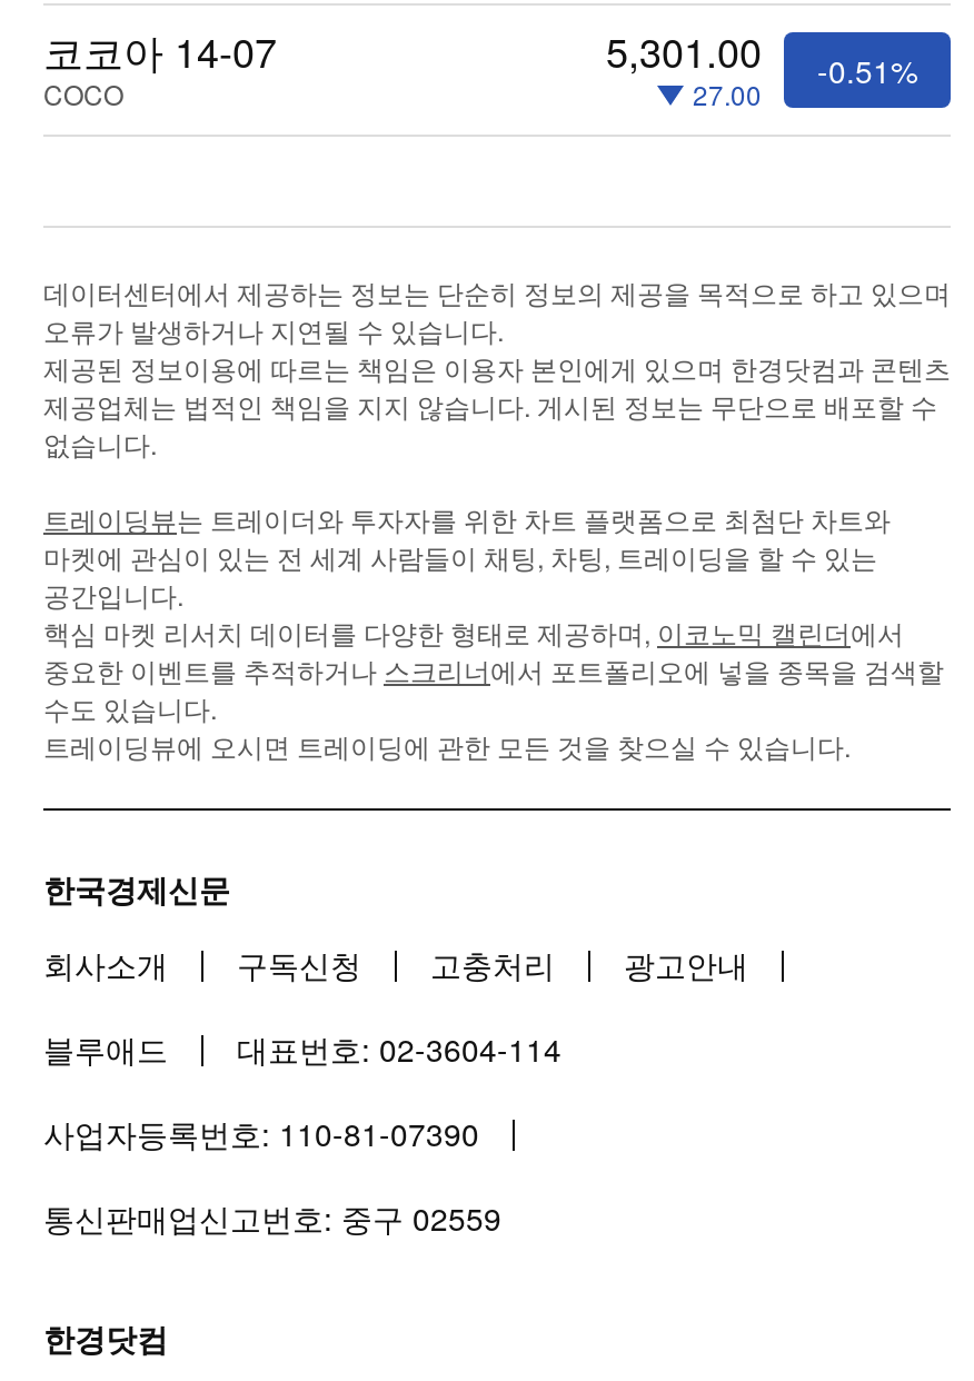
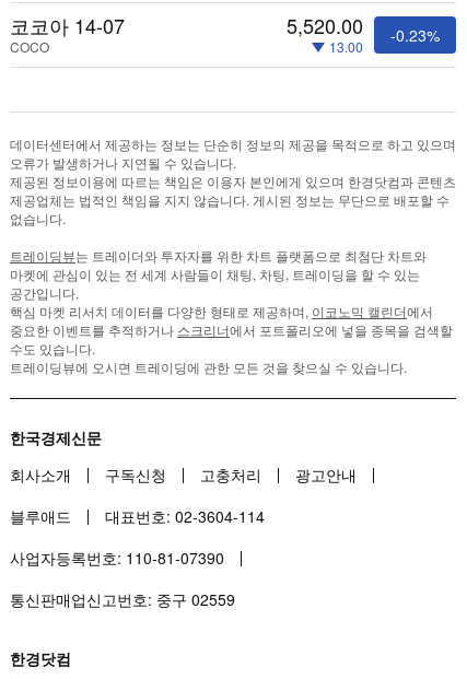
- 5,301.00
+ 5,520.00

- -0.51%
+ -0.23%

- 27.00
+ 13.00
